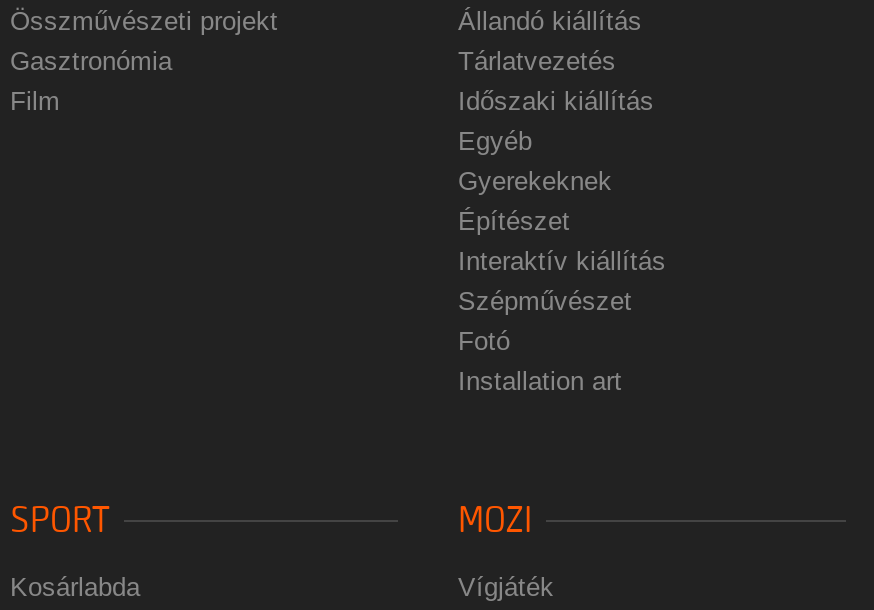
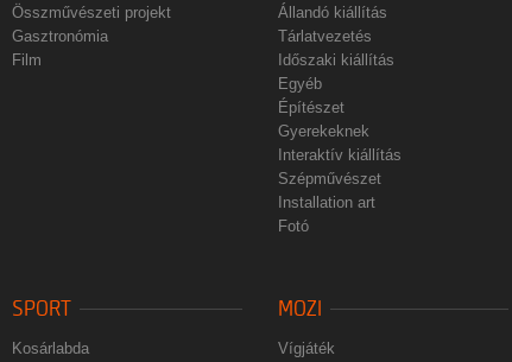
moved down: Gyerekeknek

moved up: Építészet

moved down: Fotó

moved up: Installation art
